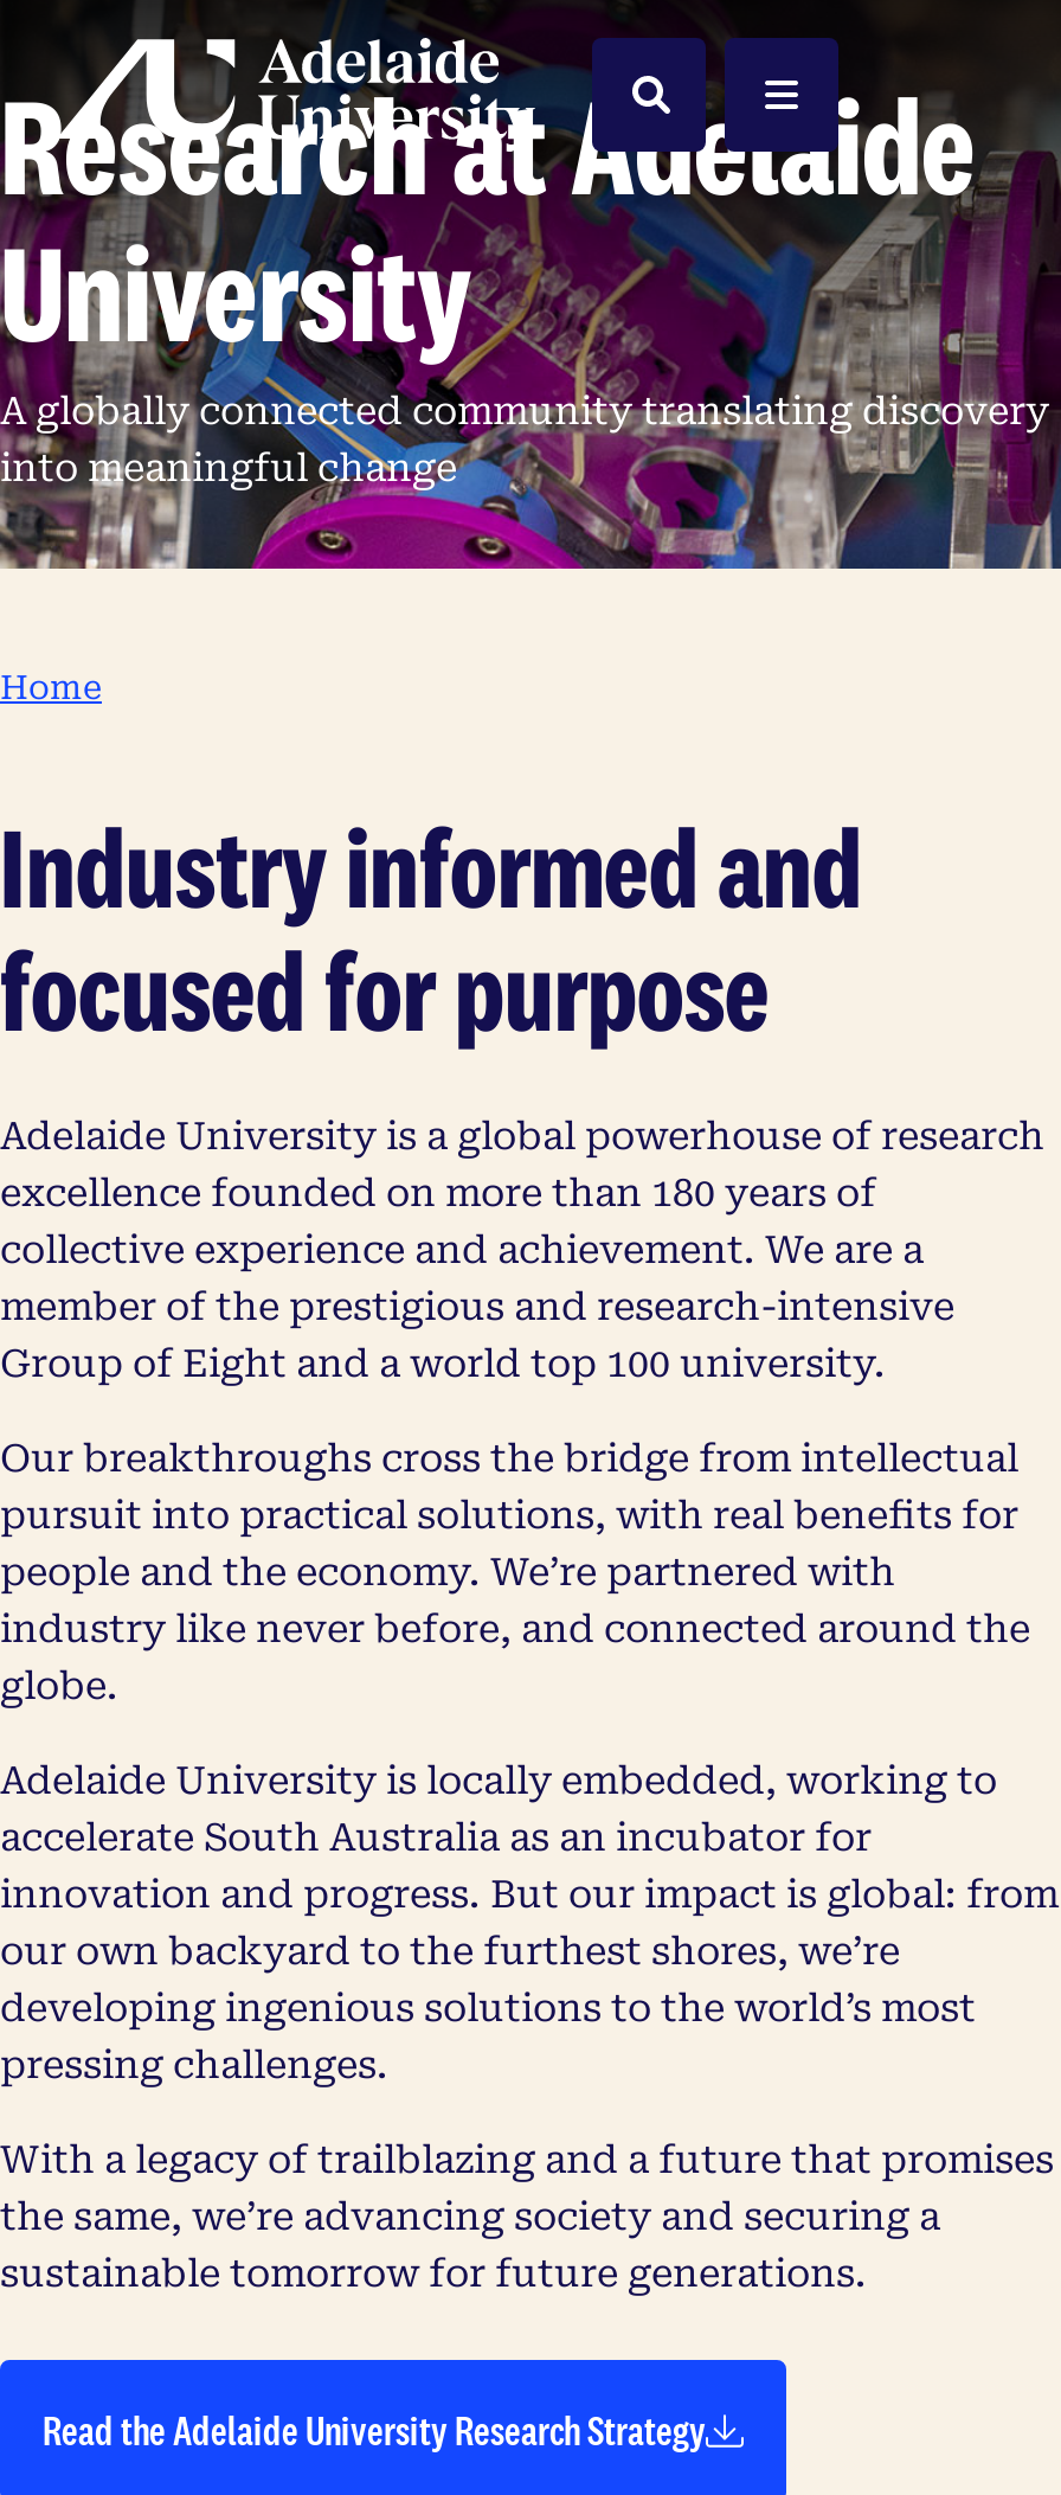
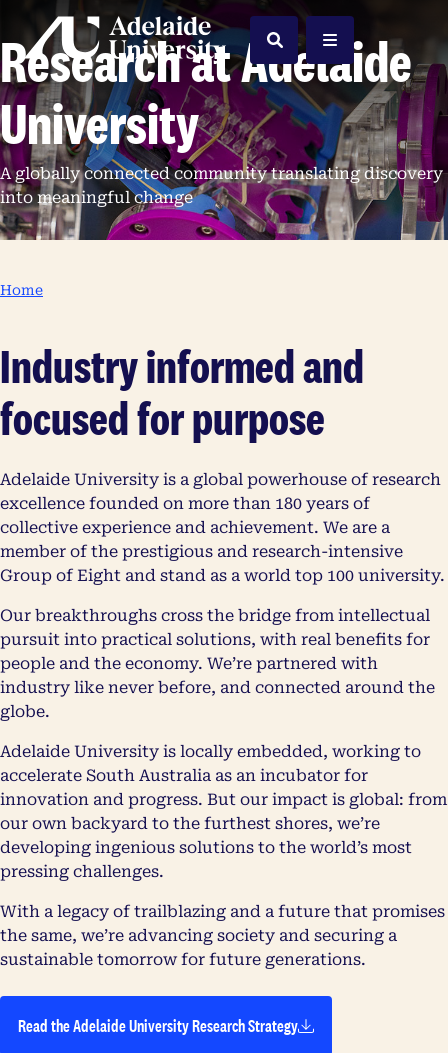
- Group of Eight and a world top 100 university.
+ Group of Eight and stand as a world top 100 university.
